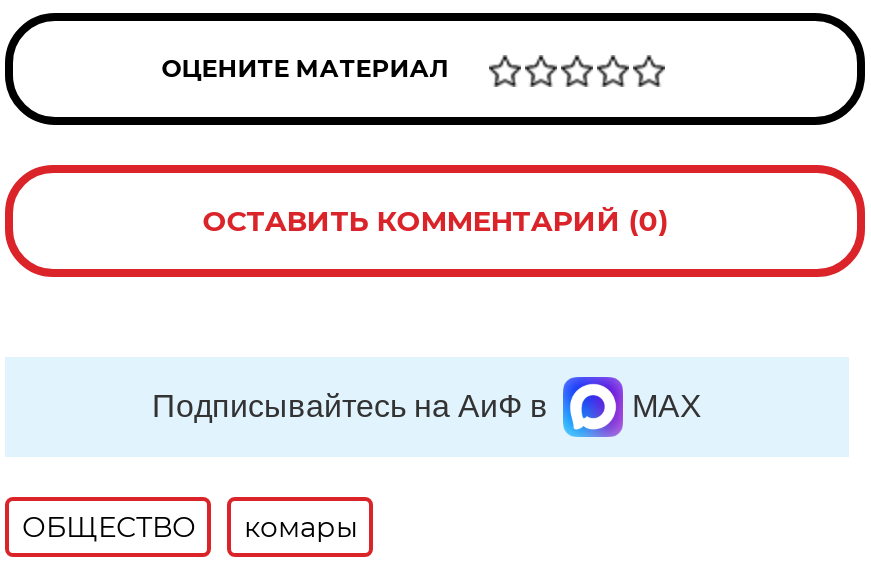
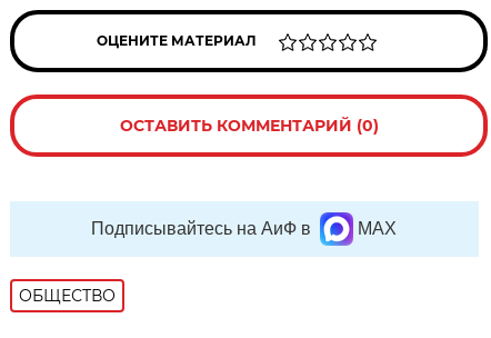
- комары
